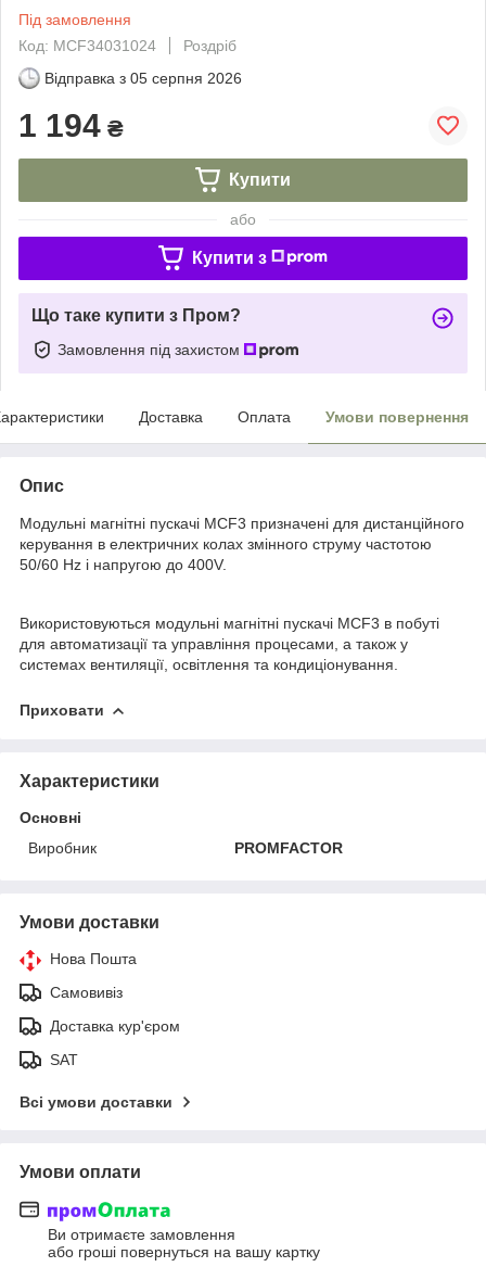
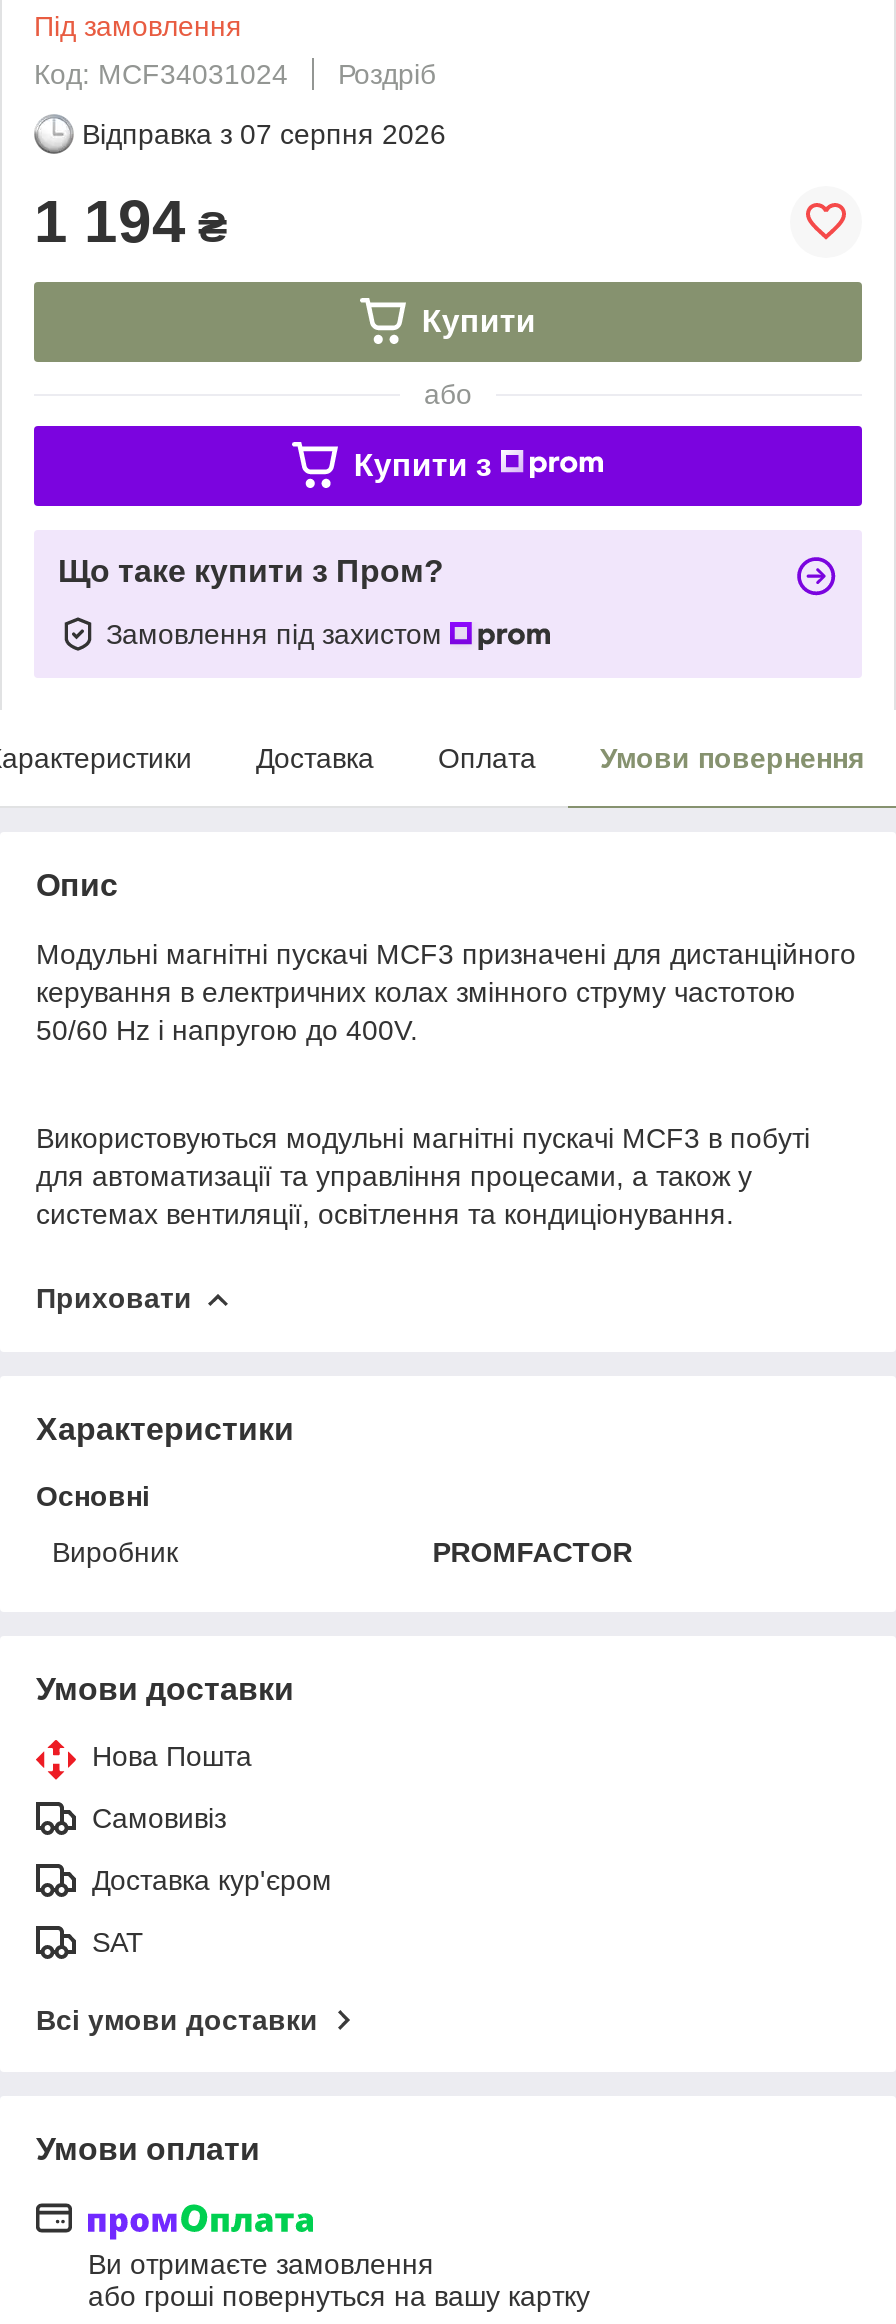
- Відправка з 05 серпня 2026
+ Відправка з 07 серпня 2026
